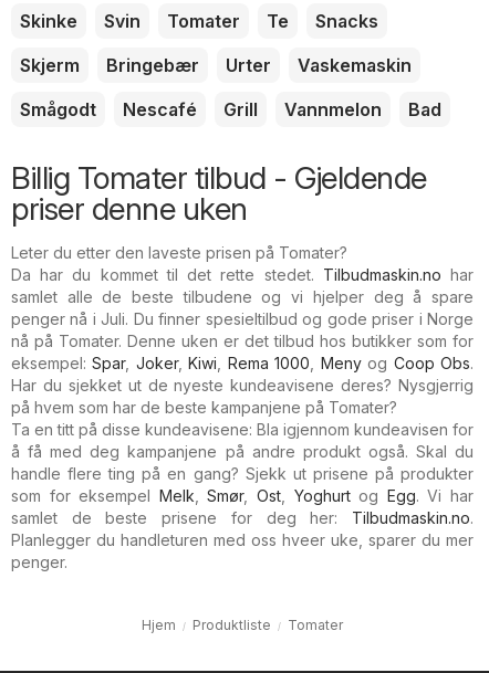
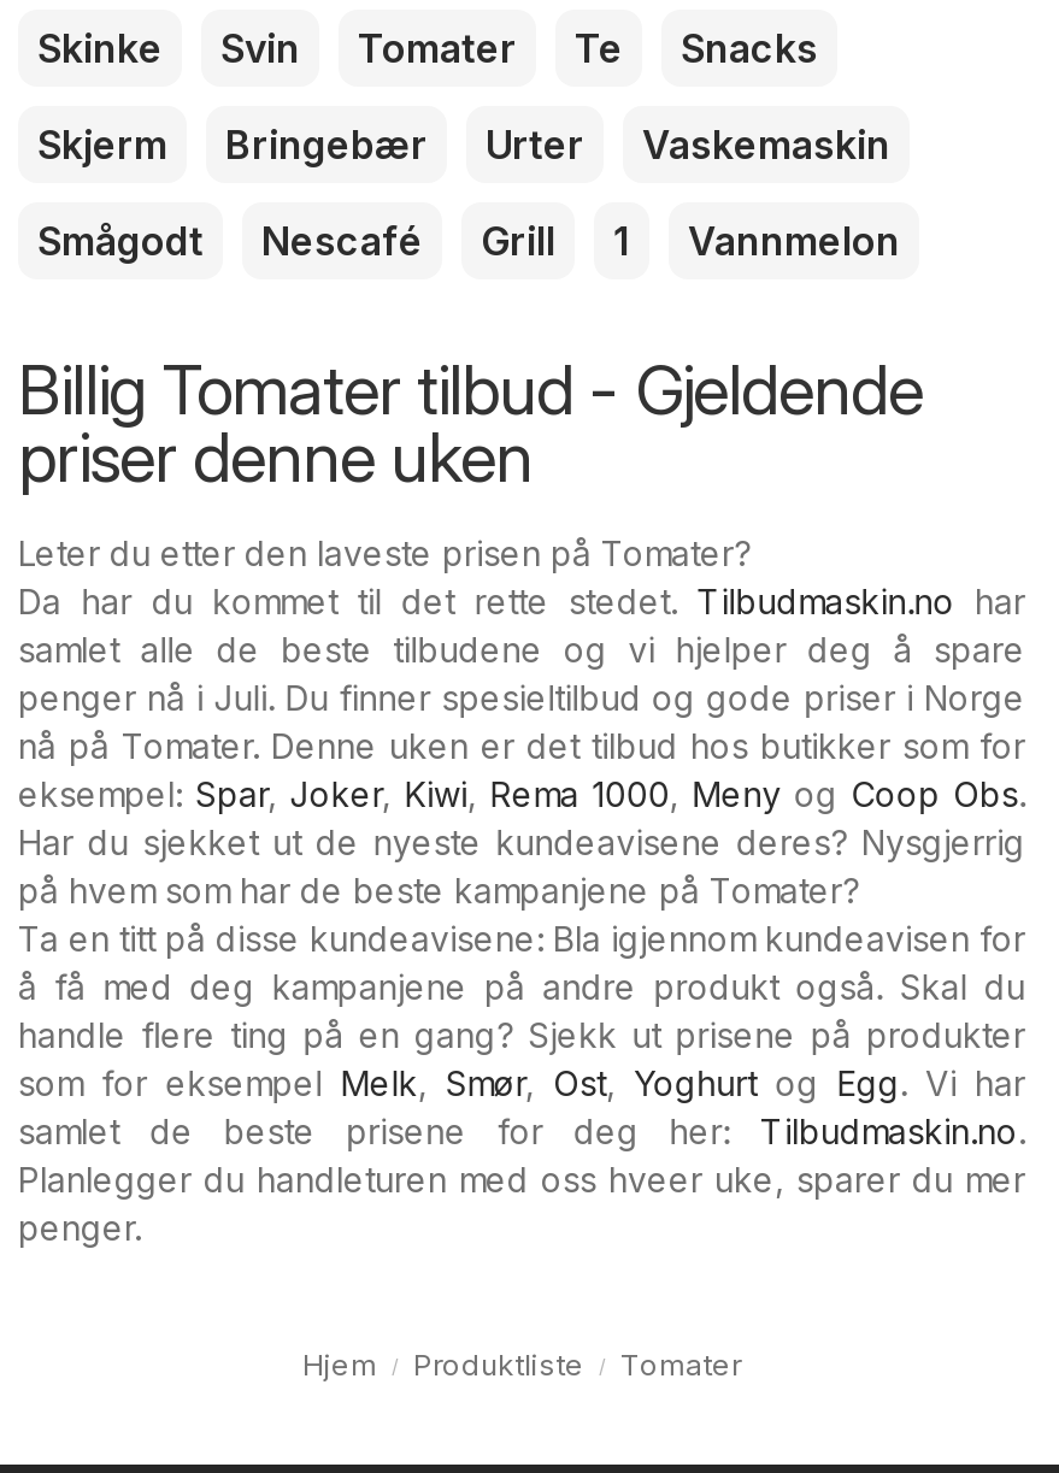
- Bad

+ 1
